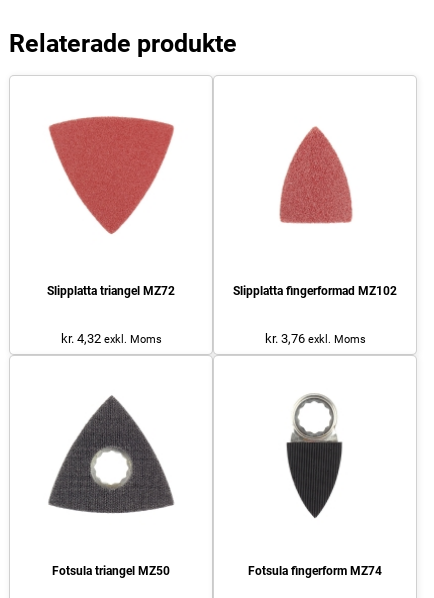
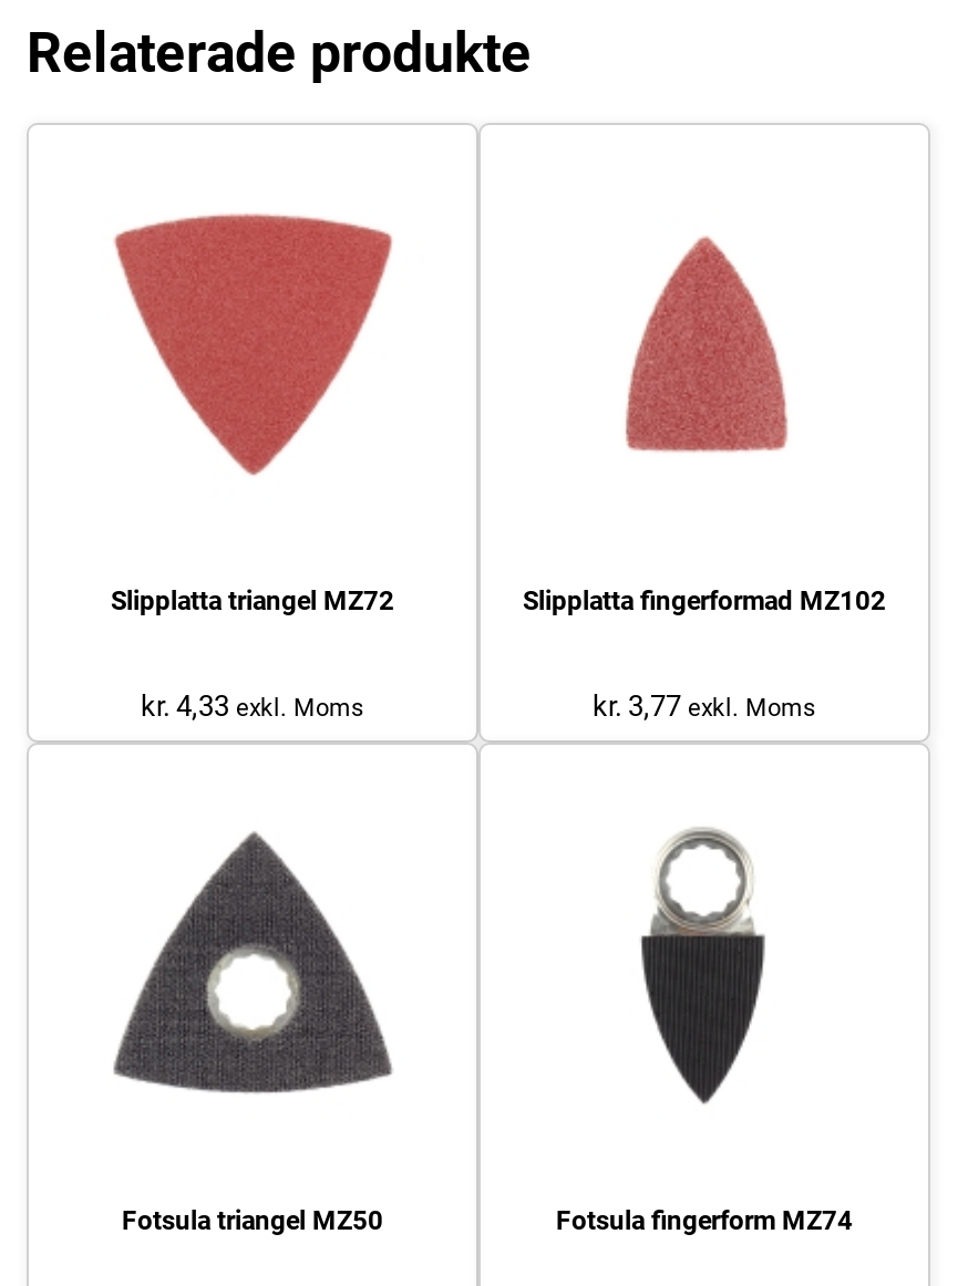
- kr. 4,32 exkl. Moms
+ kr. 4,33 exkl. Moms

- kr. 3,76 exkl. Moms
+ kr. 3,77 exkl. Moms
